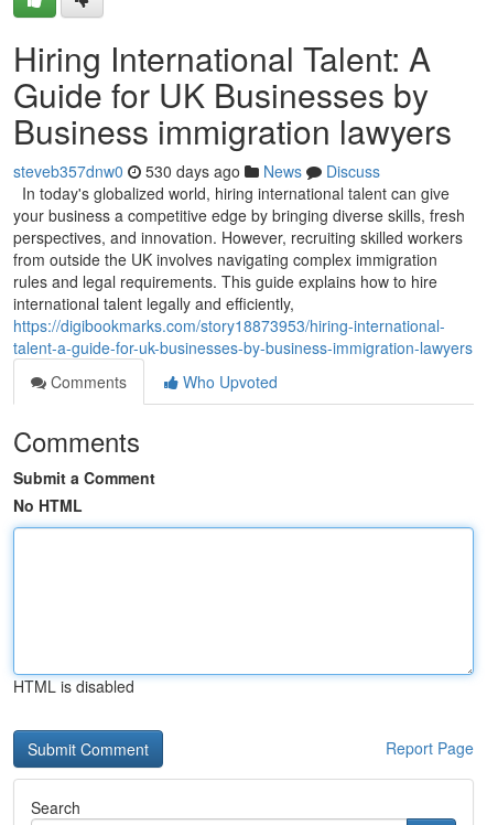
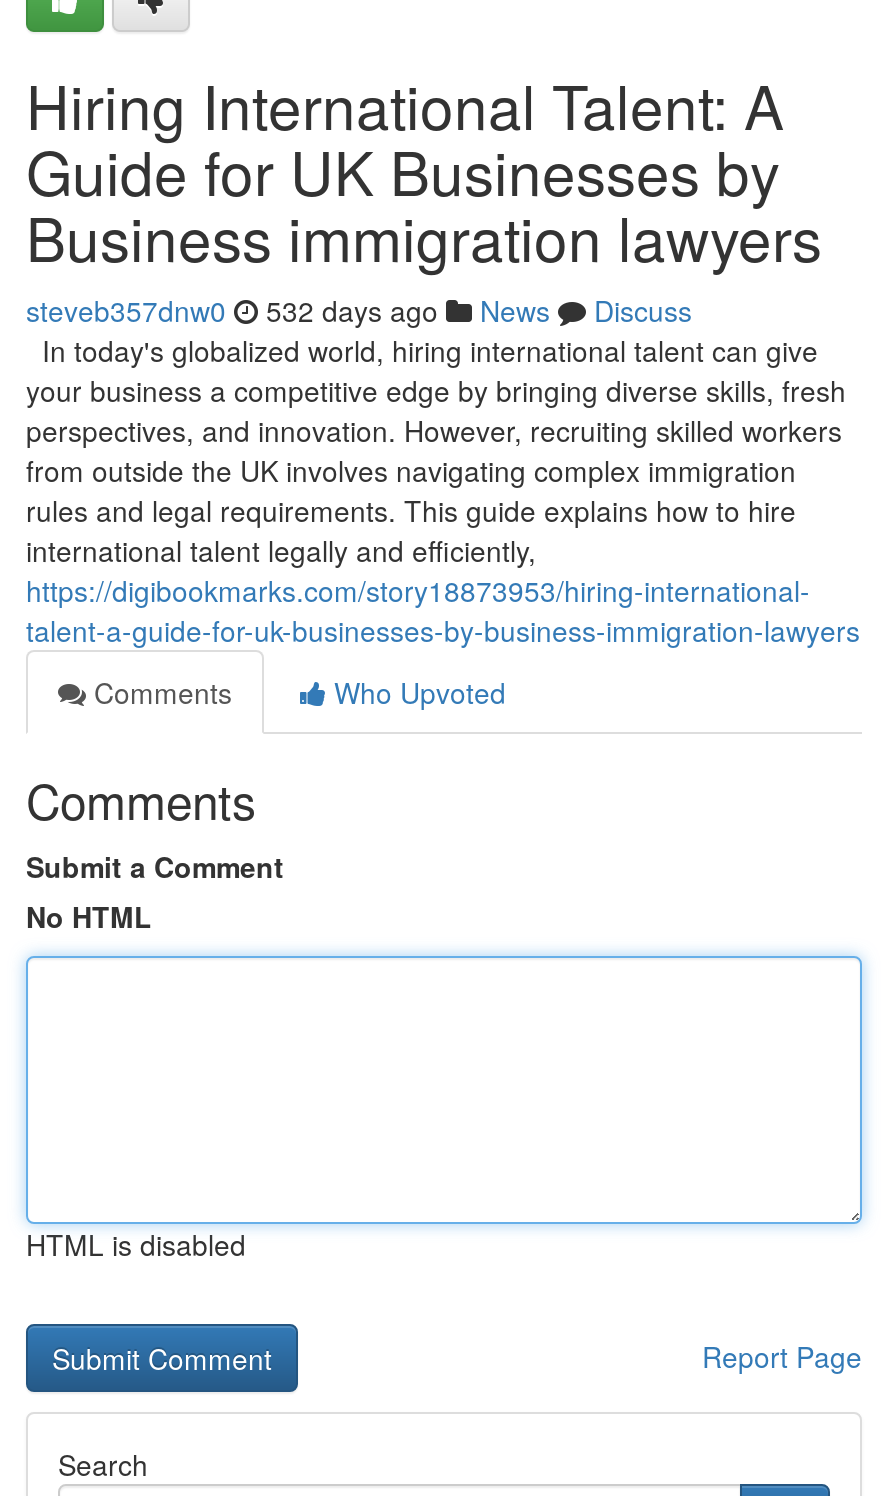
- steveb357dnw0 530 days ago News Discuss
+ steveb357dnw0 532 days ago News Discuss
